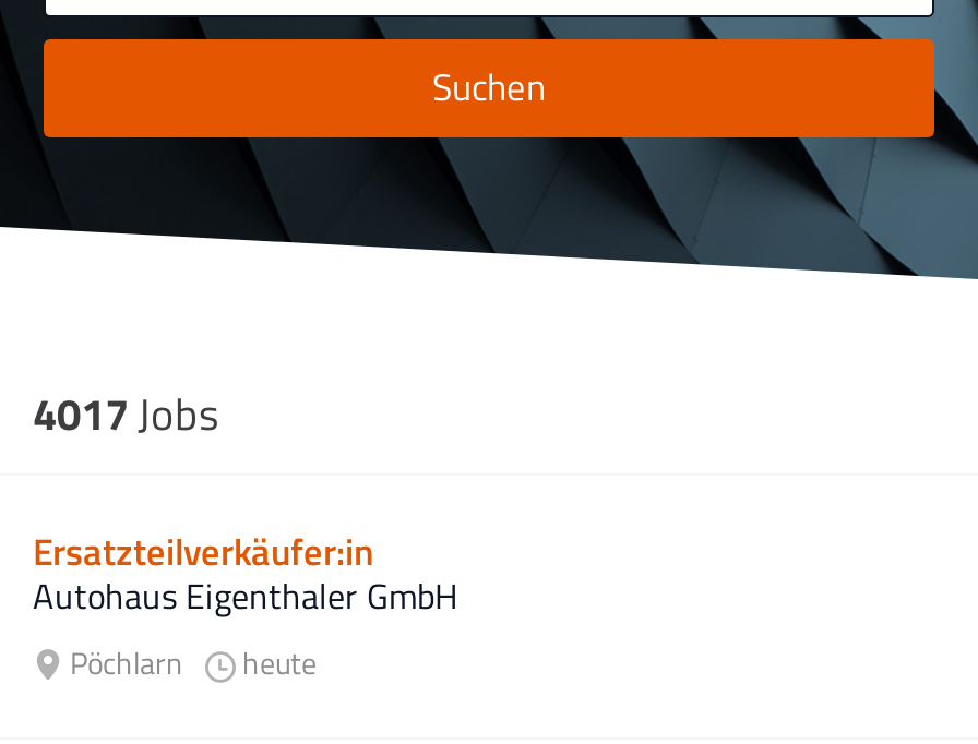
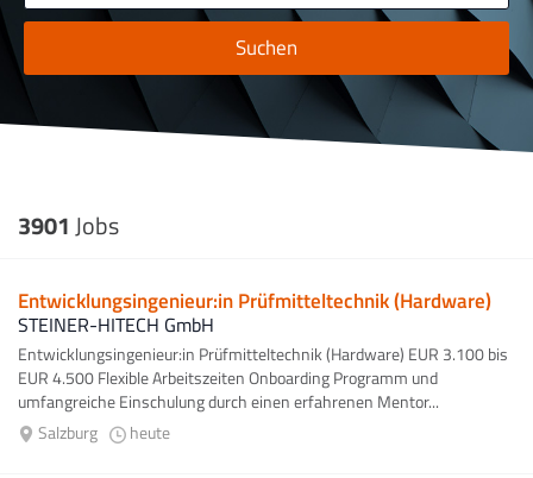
- 4017 Jobs
+ 3901 Jobs

- Ersatzteilverkäufer:in
- Autohaus Eigenthaler GmbH
- Pöchlarn
+ Entwicklungsingenieur:in Prüfmitteltechnik (Hardware)
+ STEINER-HITECH GmbH
+ Entwicklungsingenieur:in Prüfmitteltechnik (Hardware) EUR 3.100 bis
+ EUR 4.500 Flexible Arbeitszeiten Onboarding Programm und
+ umfangreiche Einschulung durch einen erfahrenen Mentor...
+ Salzburg
